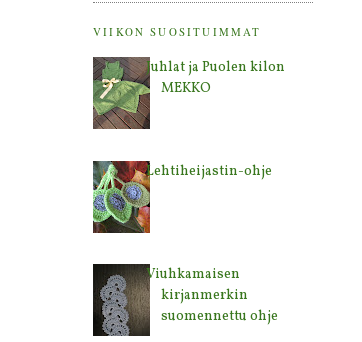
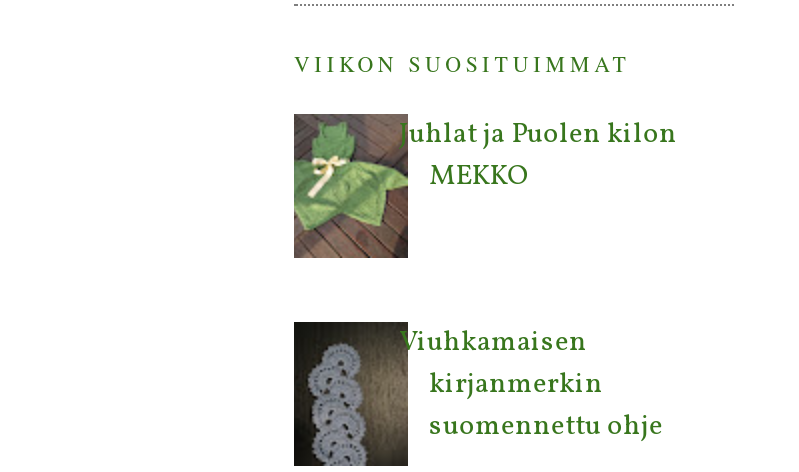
- [image]
- Lehtiheijastin-ohje
